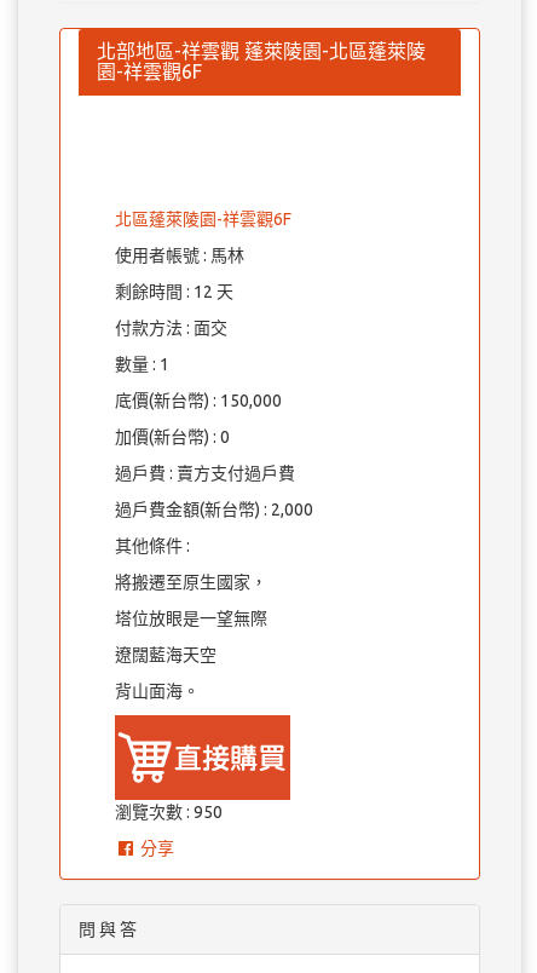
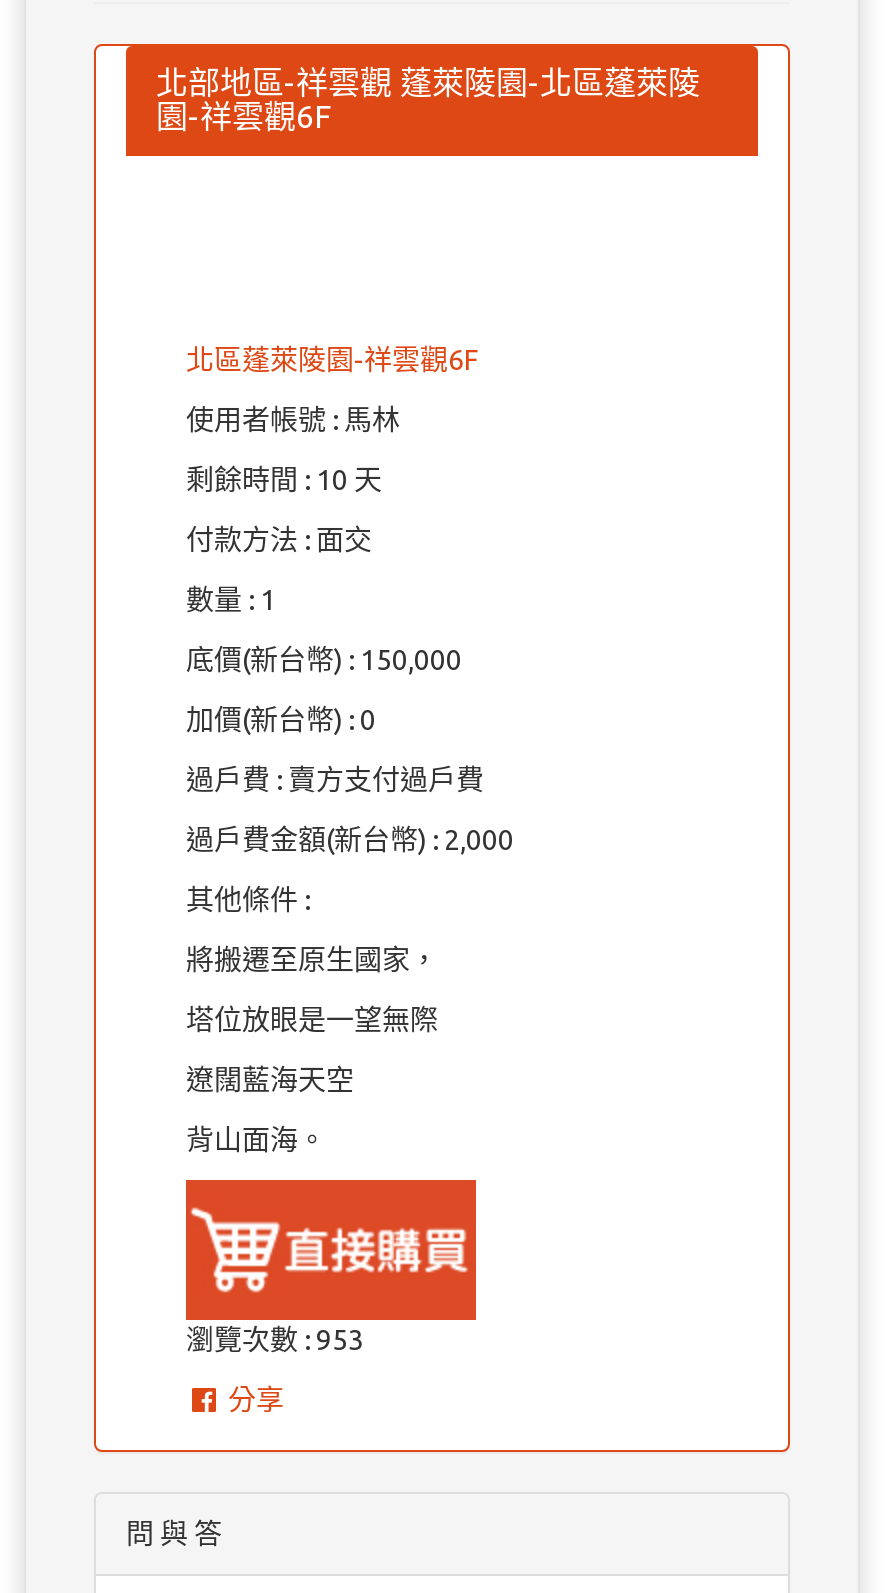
- 剩餘時間 : 12 天
+ 剩餘時間 : 10 天

- 瀏覽次數 : 950
+ 瀏覽次數 : 953
